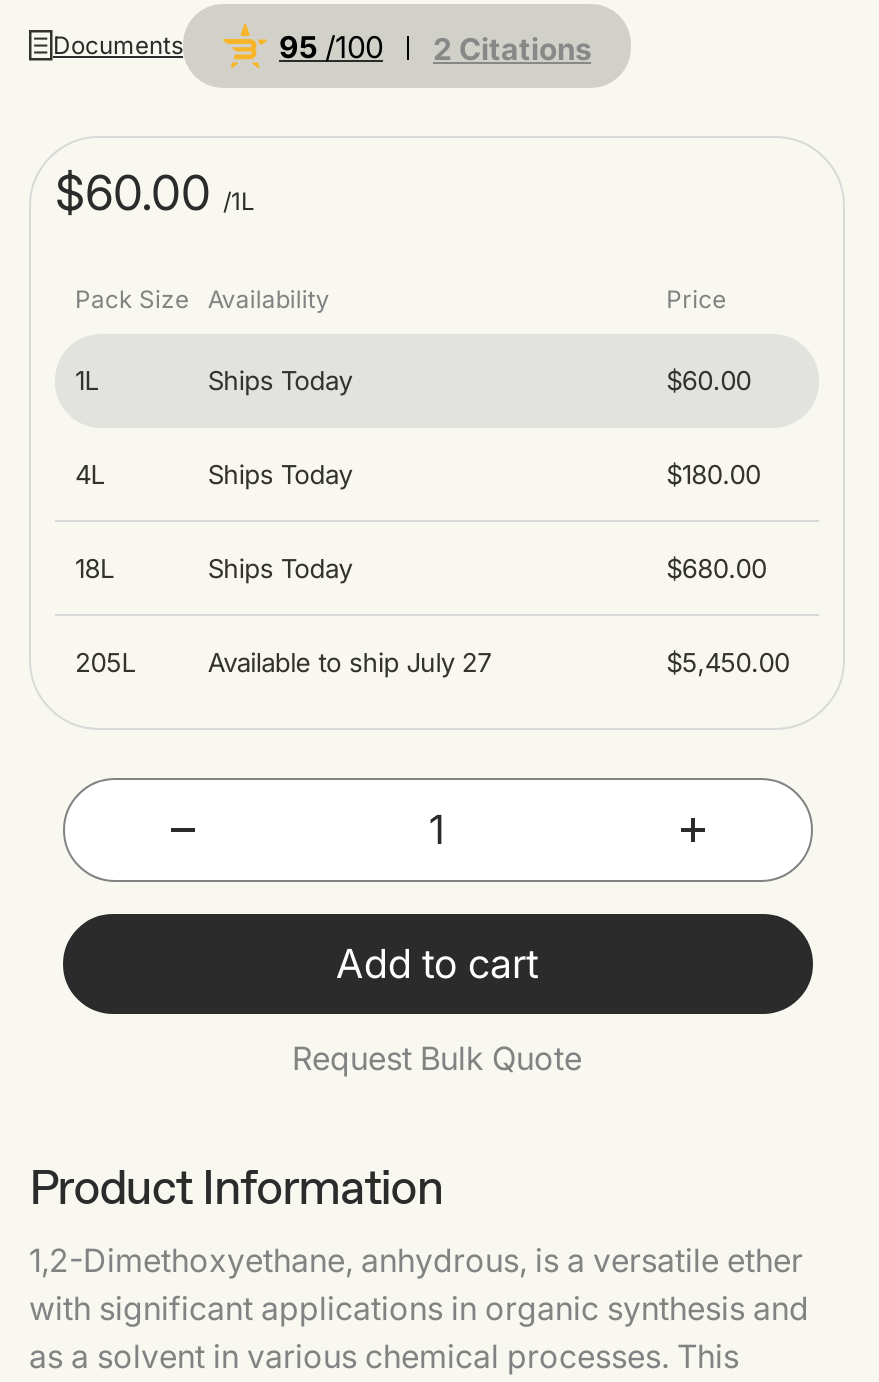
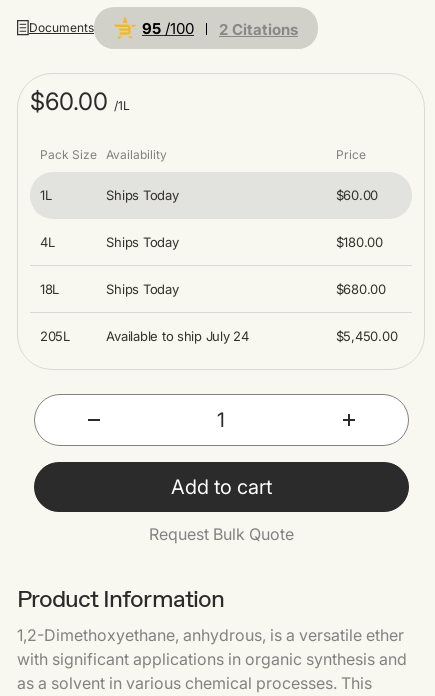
- Available to ship July 27
+ Available to ship July 24
